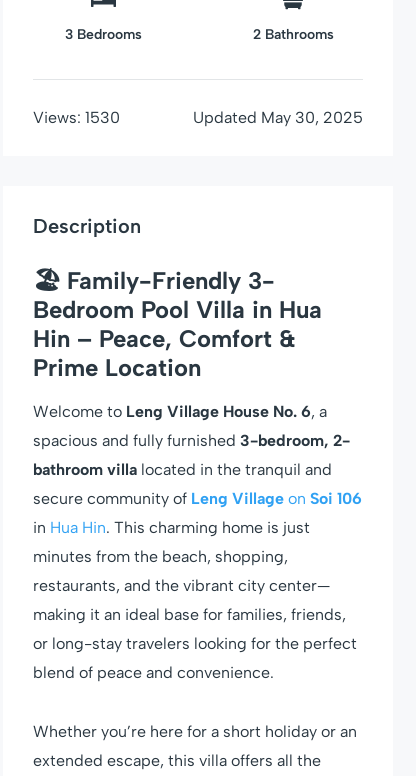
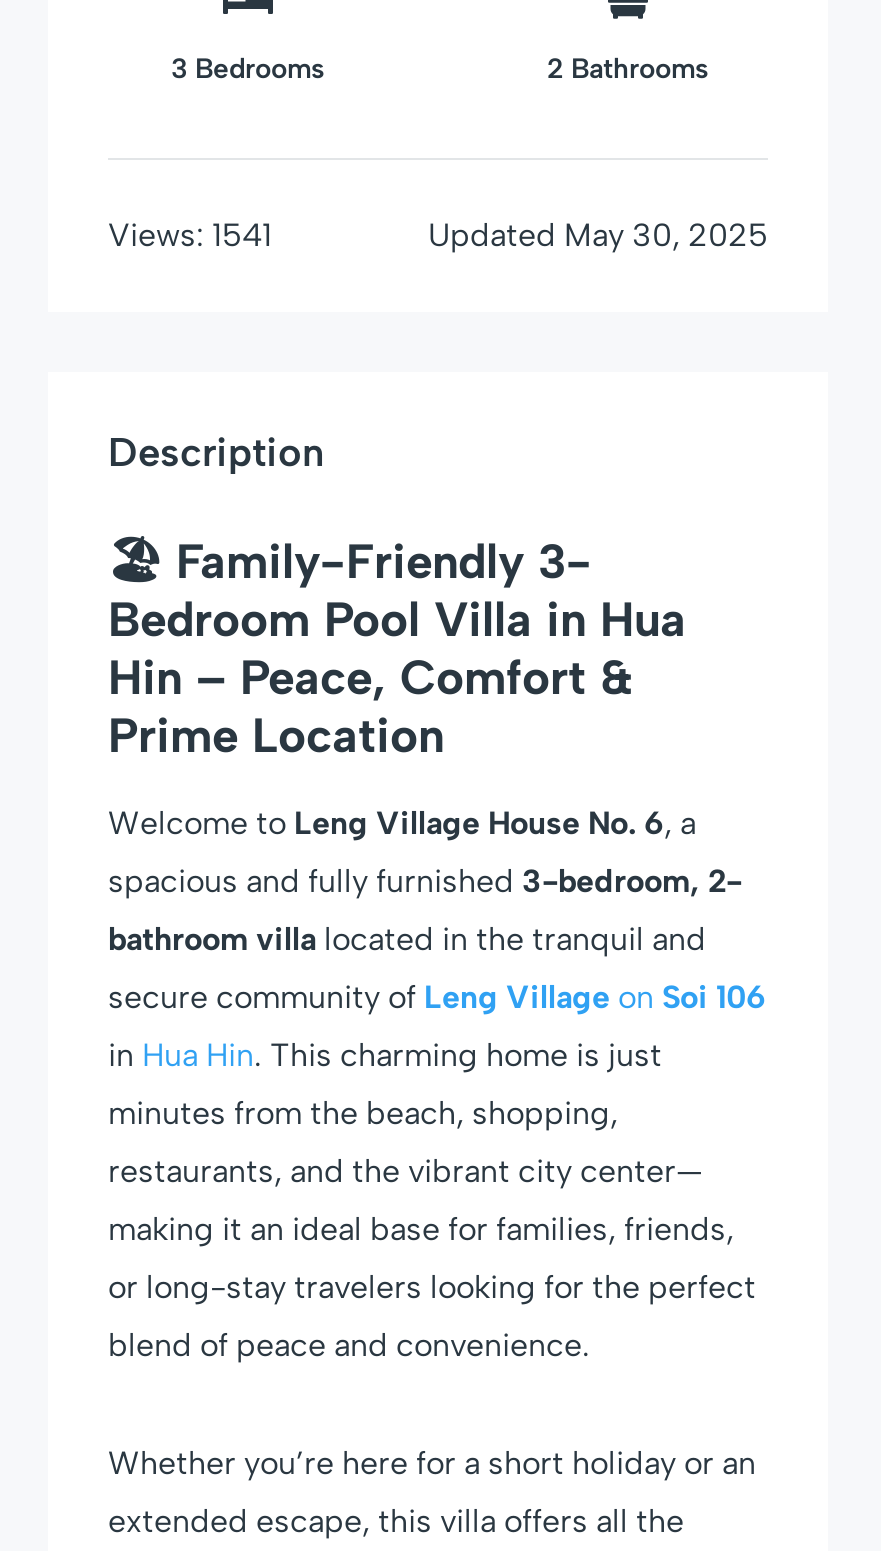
- Views: 1530
+ Views: 1541
